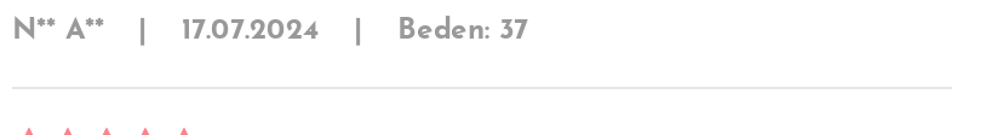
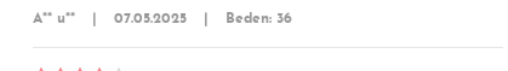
- N** A**
+ A** u**

- 17.07.2024
+ 07.05.2025

- Beden: 37
+ Beden: 36
